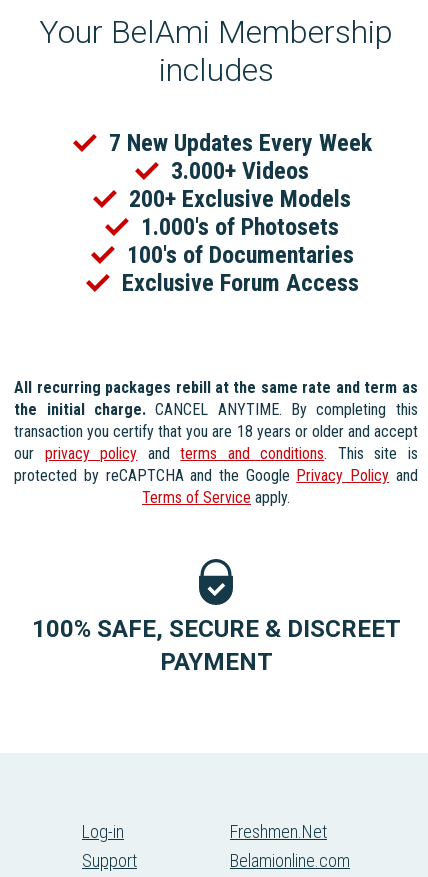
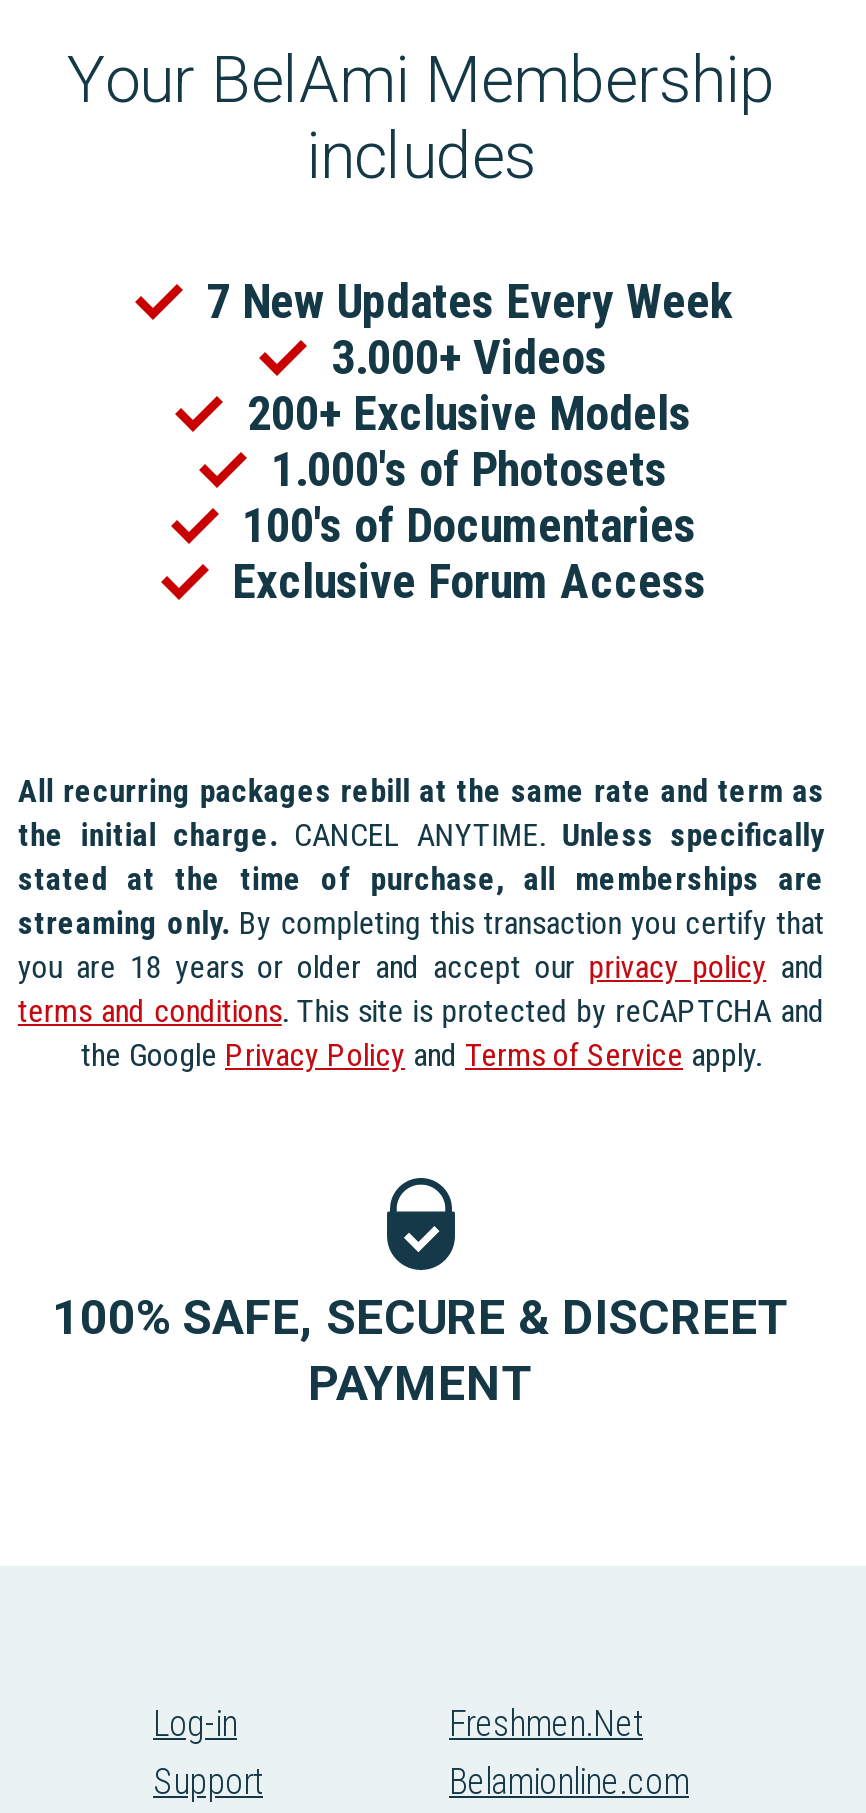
- the initial charge. CANCEL ANYTIME. By completing this
- transaction you certify that you are 18 years or older and accept
- our privacy policy and terms and conditions. This site is
- protected by reCAPTCHA and the Google Privacy Policy and
- Terms of Service apply.
+ the initial charge. CANCEL ANYTIME. Unless specifically
+ stated at the time of purchase, all memberships are
+ streaming only. By completing this transaction you certify that
+ you are 18 years or older and accept our privacy policy and
+ terms and conditions. This site is protected by reCAPTCHA and
+ the Google Privacy Policy and Terms of Service apply.
